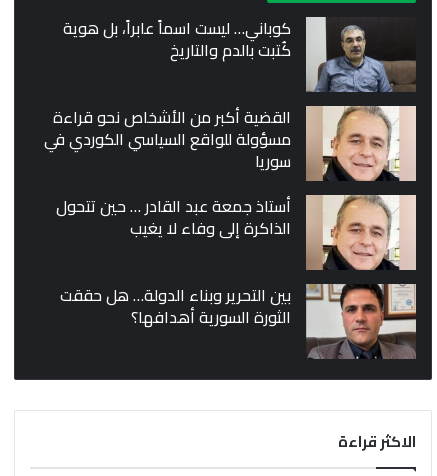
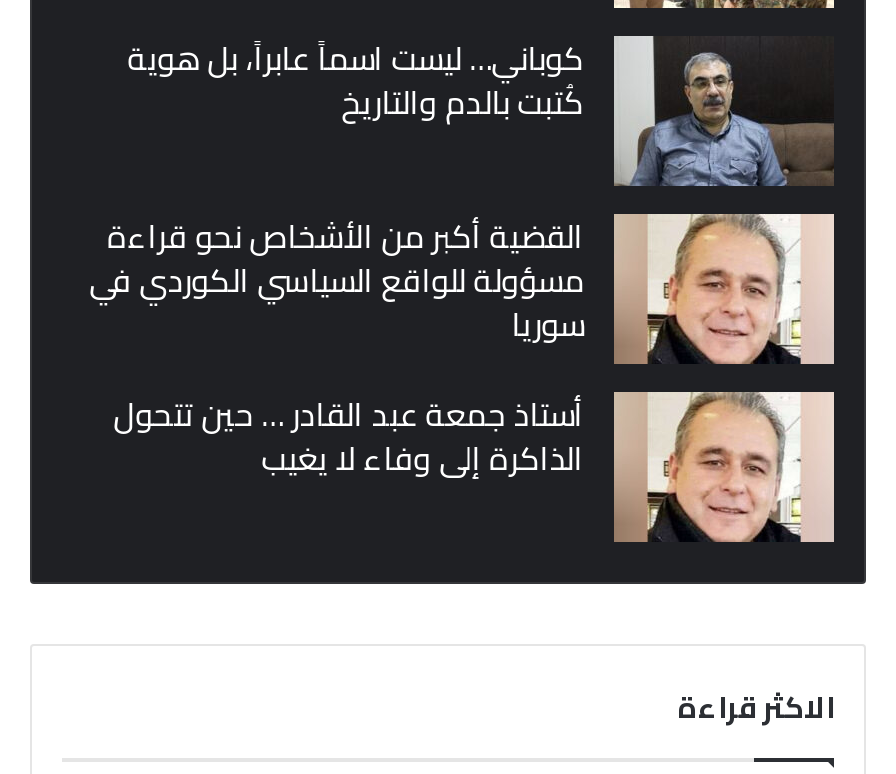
- [image]
- بين التحرير وبناء الدولة… هل حققت
- الثورة السورية أهدافها؟
